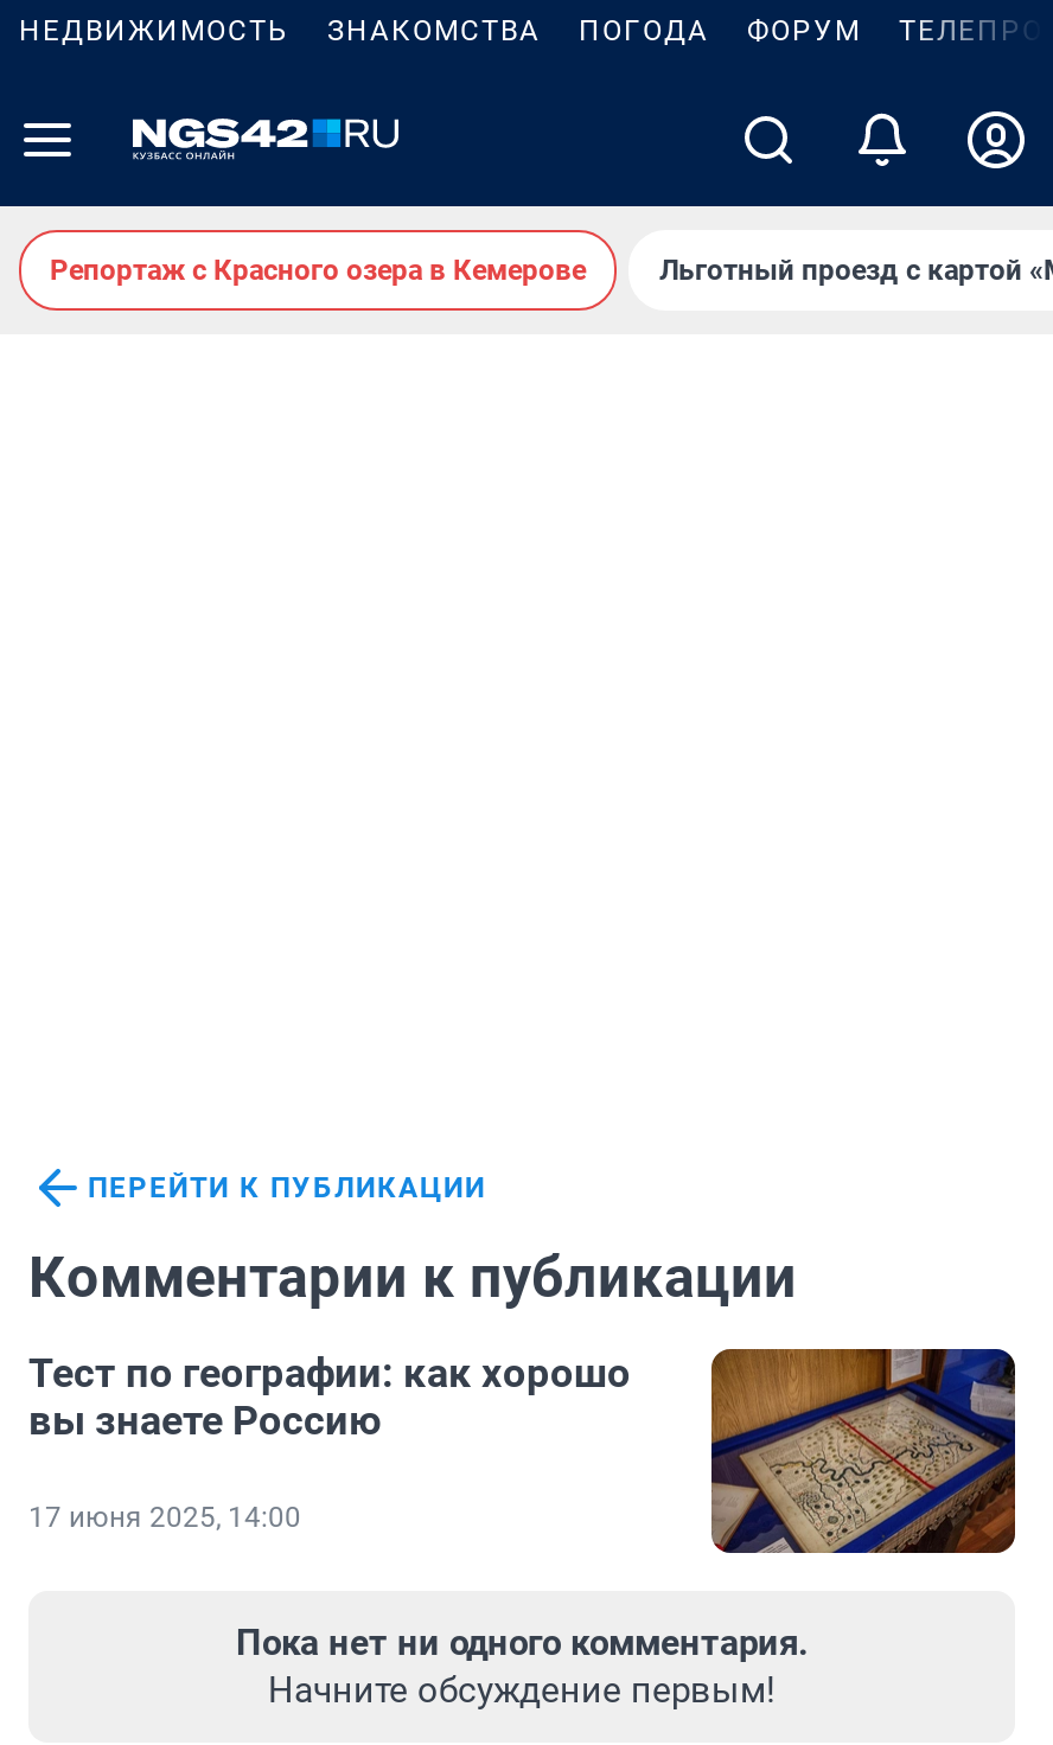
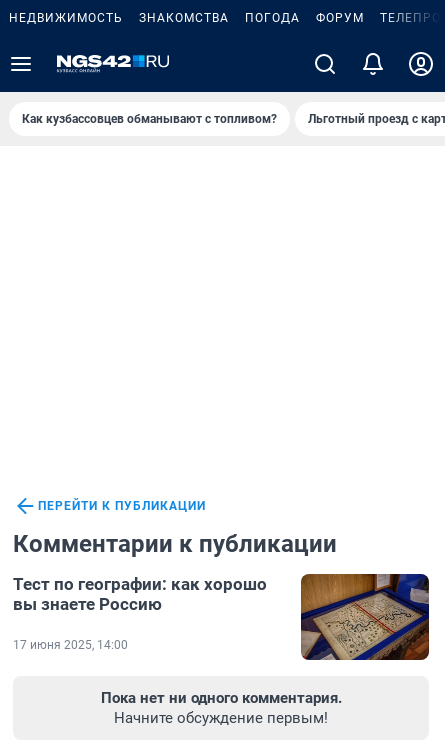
- Репортаж с Красного озера в Кемерове
+ Как кузбассовцев обманывают с топливом?
